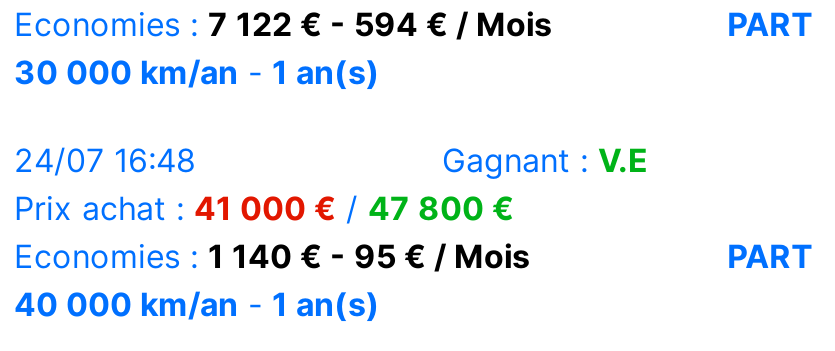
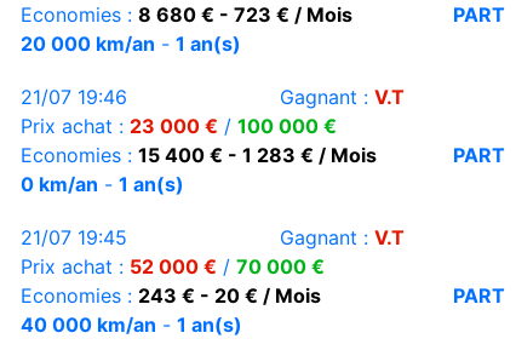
- Economies : 7 122 € - 594 € / Mois
+ Economies : 8 680 € - 723 € / Mois

- 30 000 km/an - 1 an(s)
- 24/07 16:48
- Gagnant : V.E
- Prix achat : 41 000 €/ 47 800 €
- Economies : 1 140 € - 95 € / Mois
+ 20 000 km/an - 1 an(s)
+ 21/07 19:46
+ Gagnant : V.T
+ Prix achat : 23 000 €/ 100 000 €
+ Economies : 15 400 € - 1 283 € / Mois
+ PART
+ 0 km/an - 1 an(s)
+ 21/07 19:45
+ Gagnant : V.T
+ Prix achat : 52 000 €/ 70 000 €
+ Economies : 243 € - 20 € / Mois
